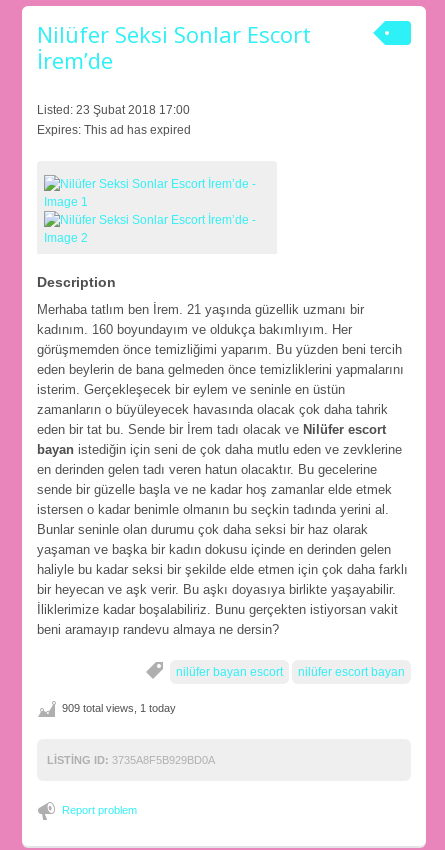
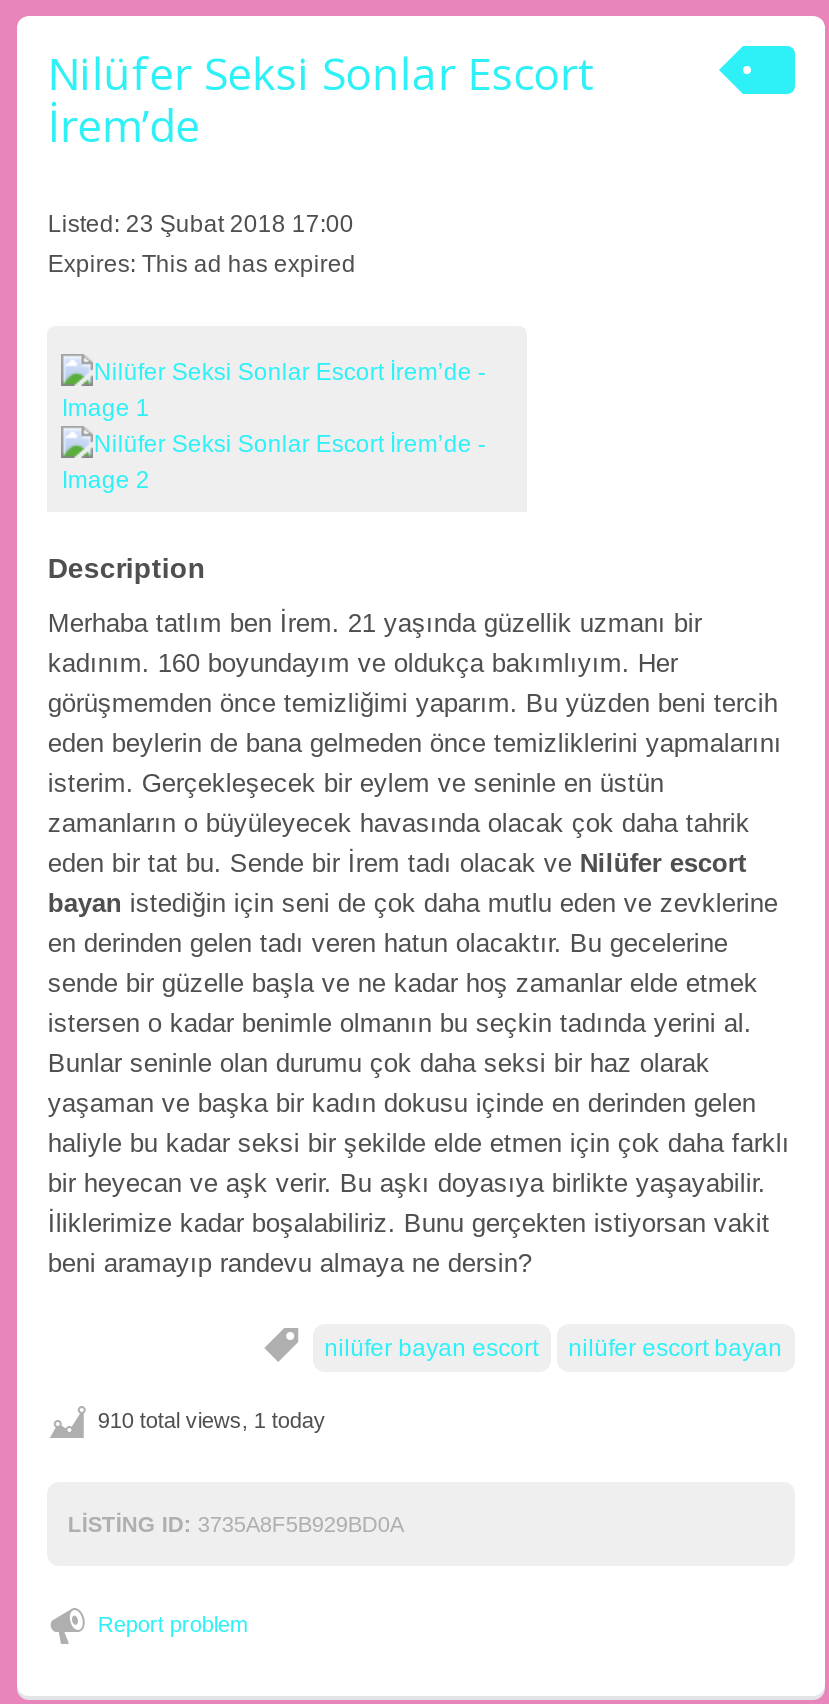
- 909 total views, 1 today
+ 910 total views, 1 today
